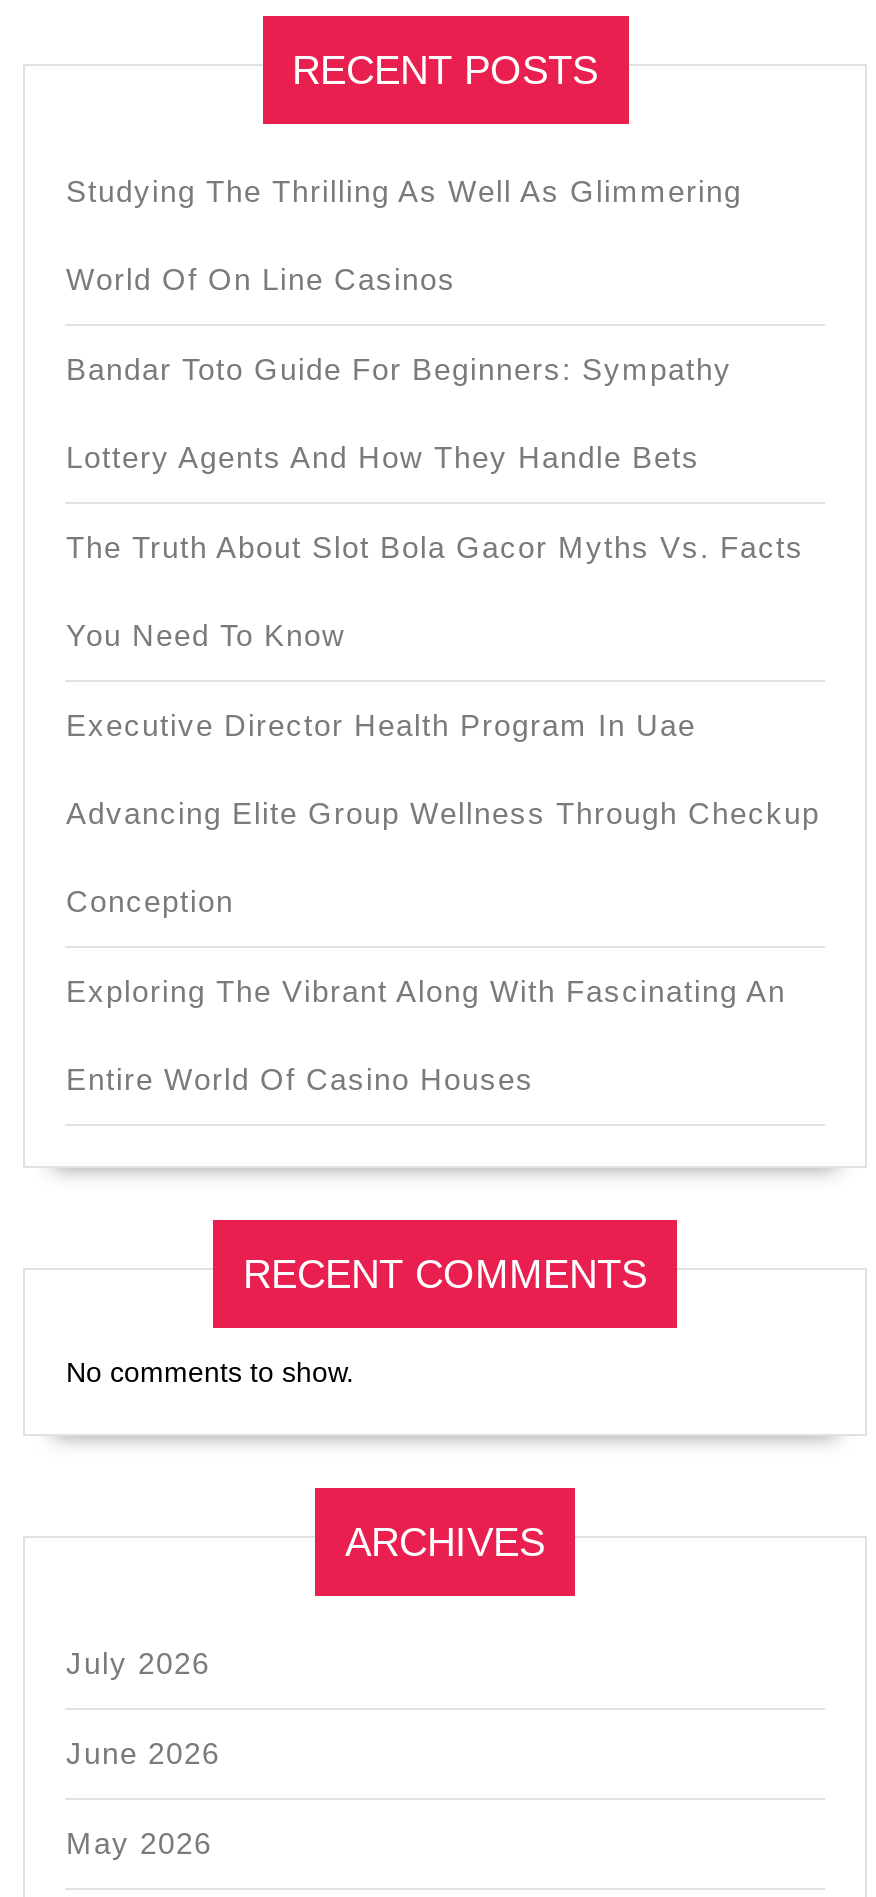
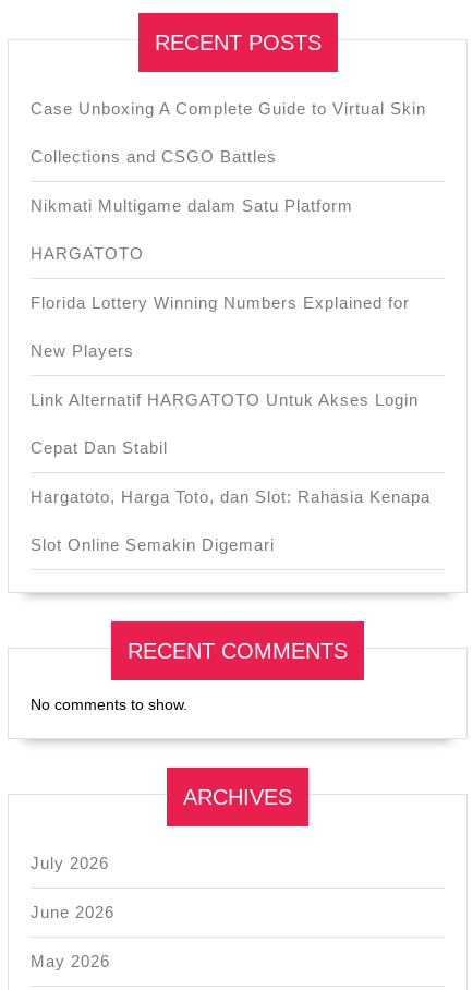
- Studying The Thrilling As Well As Glimmering
- World Of On Line Casinos
- Bandar Toto Guide For Beginners: Sympathy
- Lottery Agents And How They Handle Bets
- The Truth About Slot Bola Gacor Myths Vs. Facts
- You Need To Know
- Executive Director Health Program In Uae
- Advancing Elite Group Wellness Through Checkup
- Conception
- Exploring The Vibrant Along With Fascinating An
- Entire World Of Casino Houses
+ Case Unboxing A Complete Guide to Virtual Skin
+ Collections and CSGO Battles
+ Nikmati Multigame dalam Satu Platform
+ HARGATOTO
+ Florida Lottery Winning Numbers Explained for
+ New Players
+ Link Alternatif HARGATOTO Untuk Akses Login
+ Cepat Dan Stabil
+ Hargatoto, Harga Toto, dan Slot: Rahasia Kenapa
+ Slot Online Semakin Digemari
